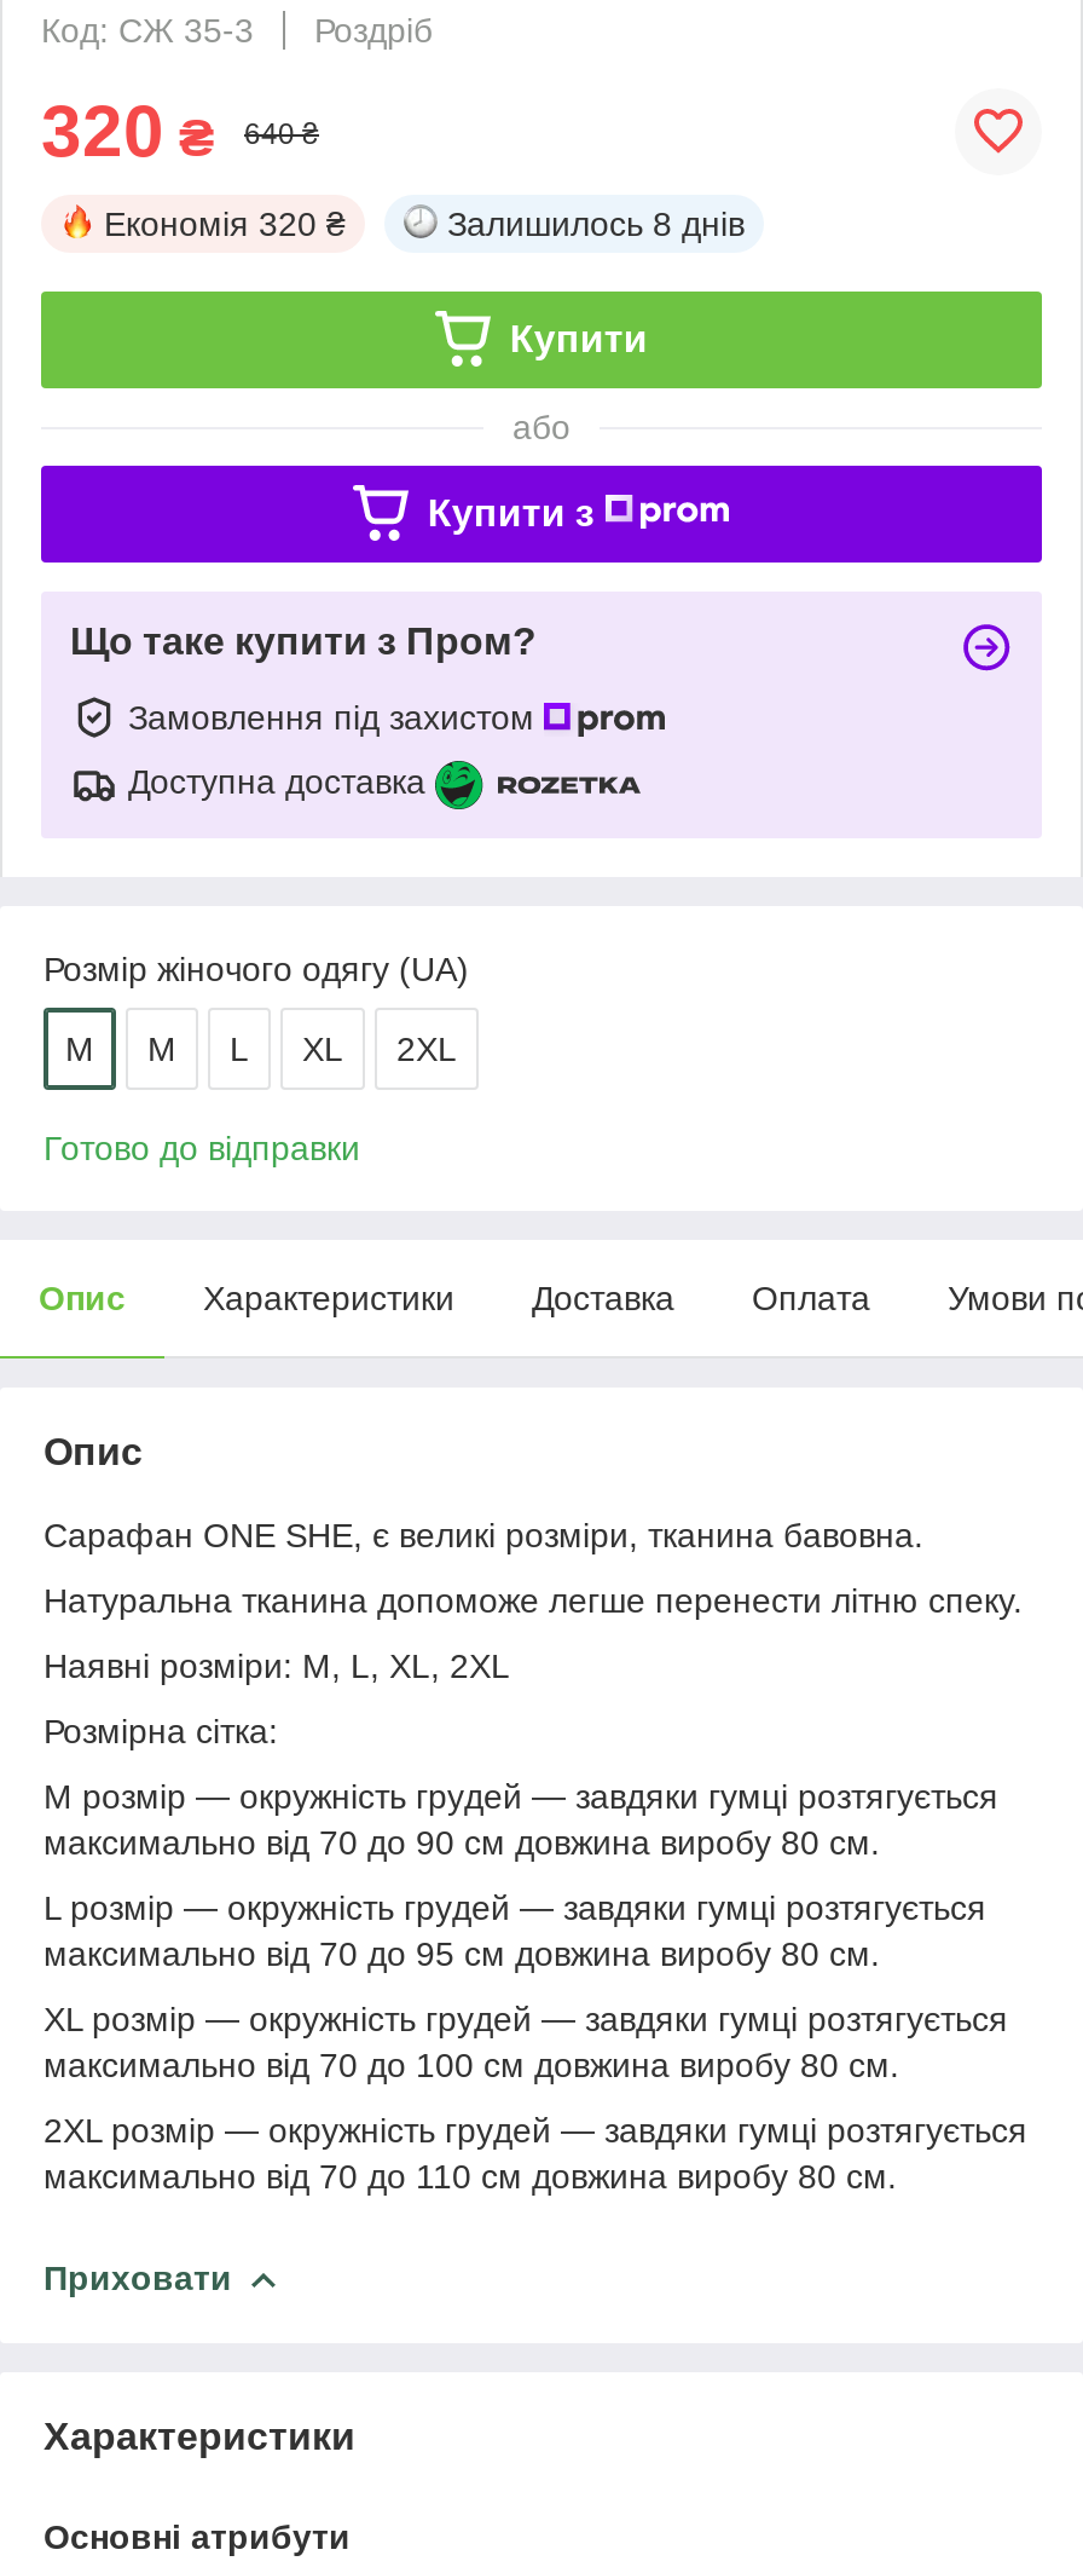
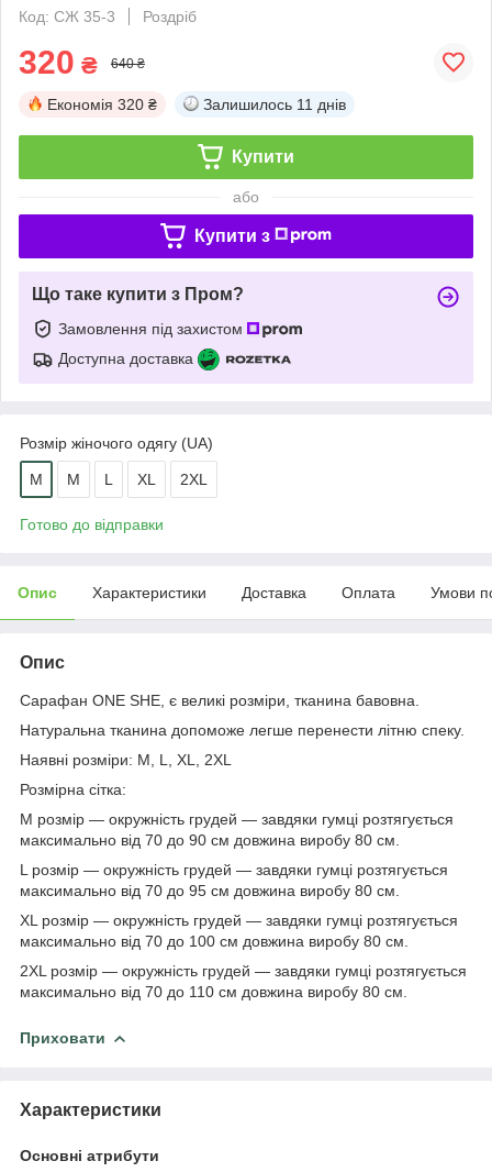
- Залишилось 8 днів
+ Залишилось 11 днів
